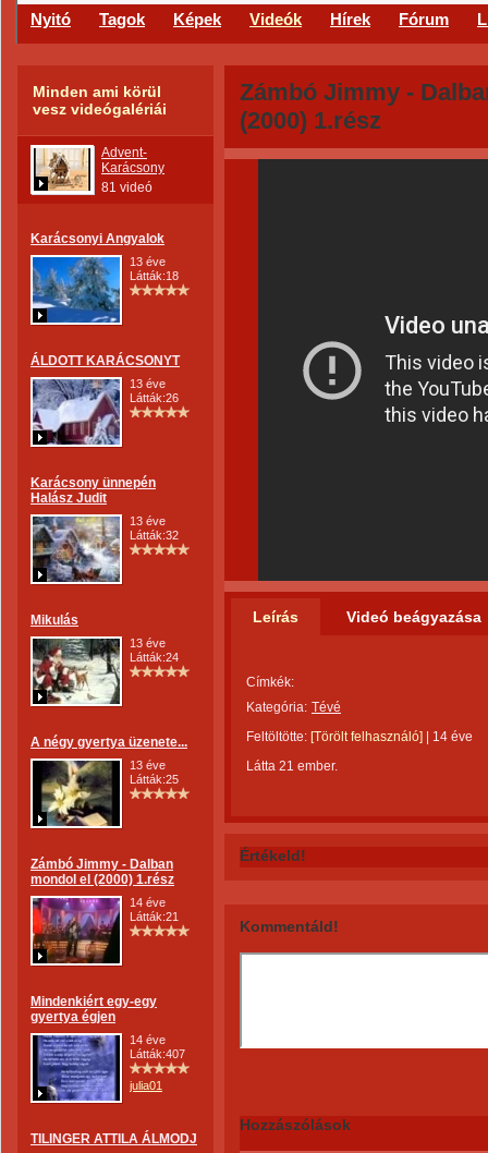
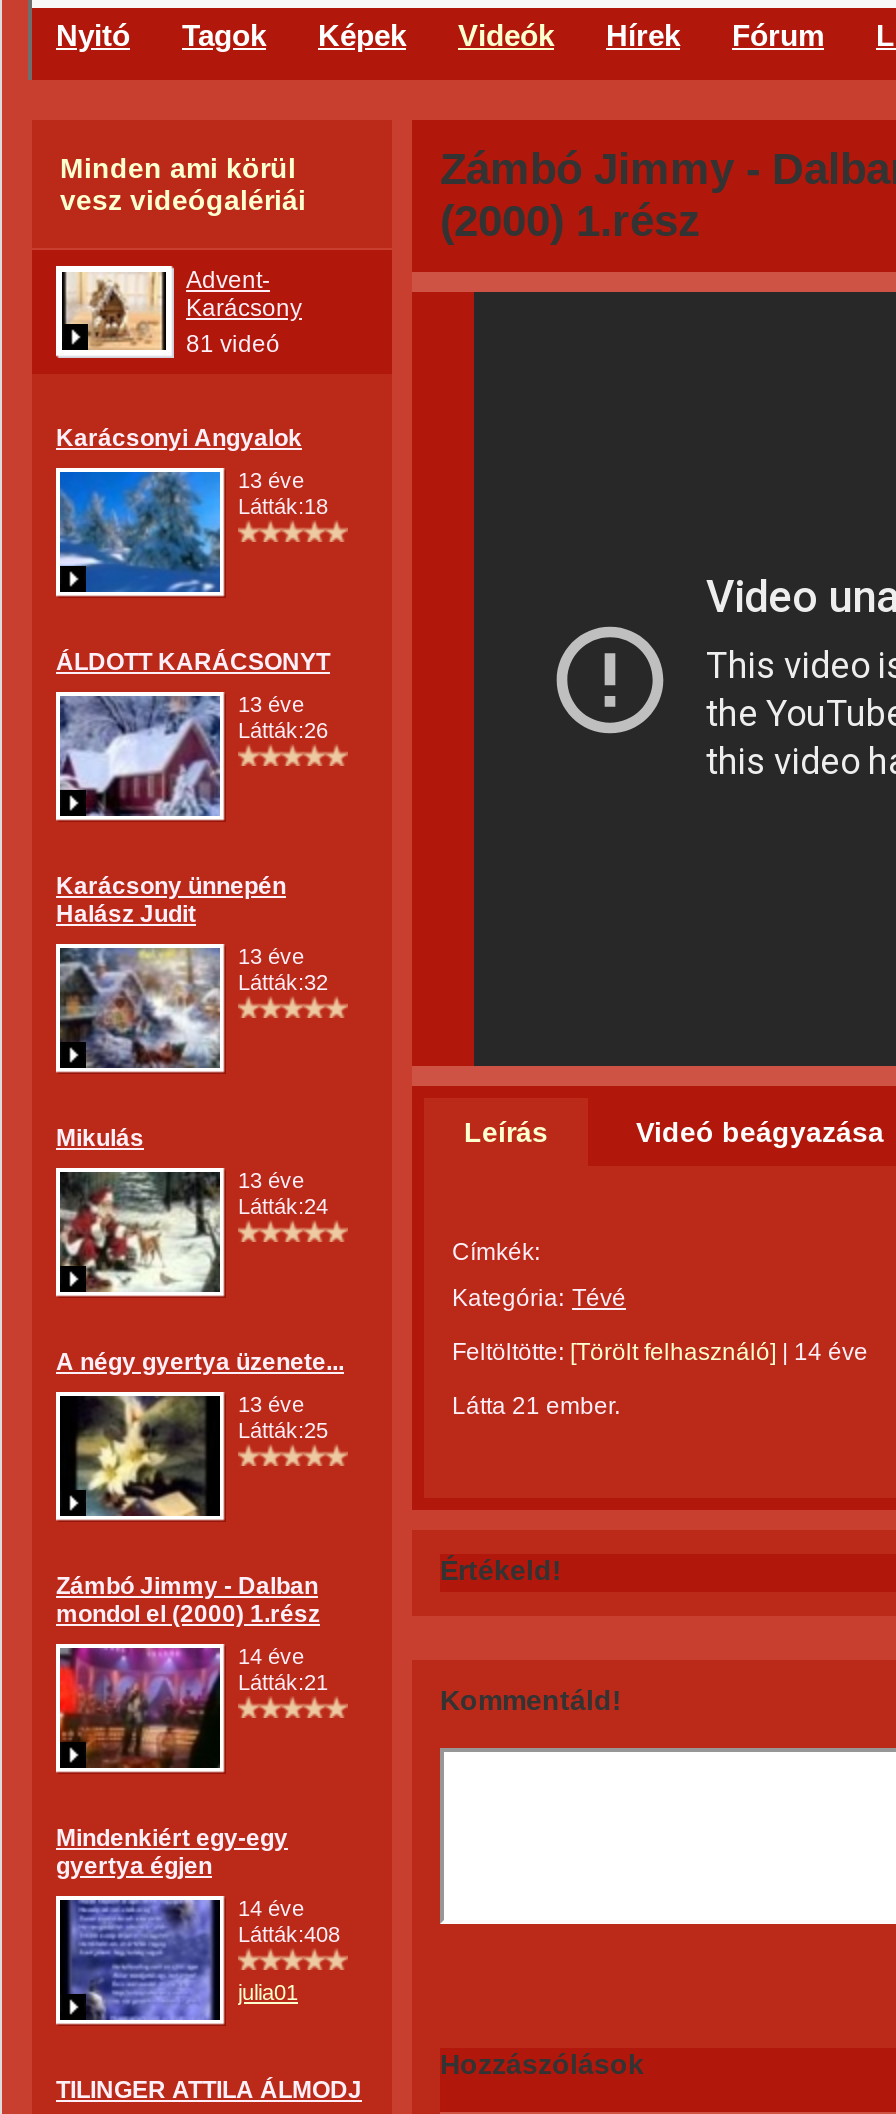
- Látták:407
+ Látták:408
